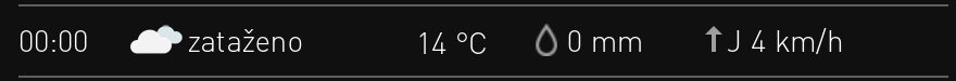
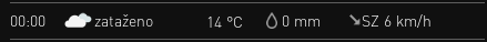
- J 4 km/h
+ SZ 6 km/h
